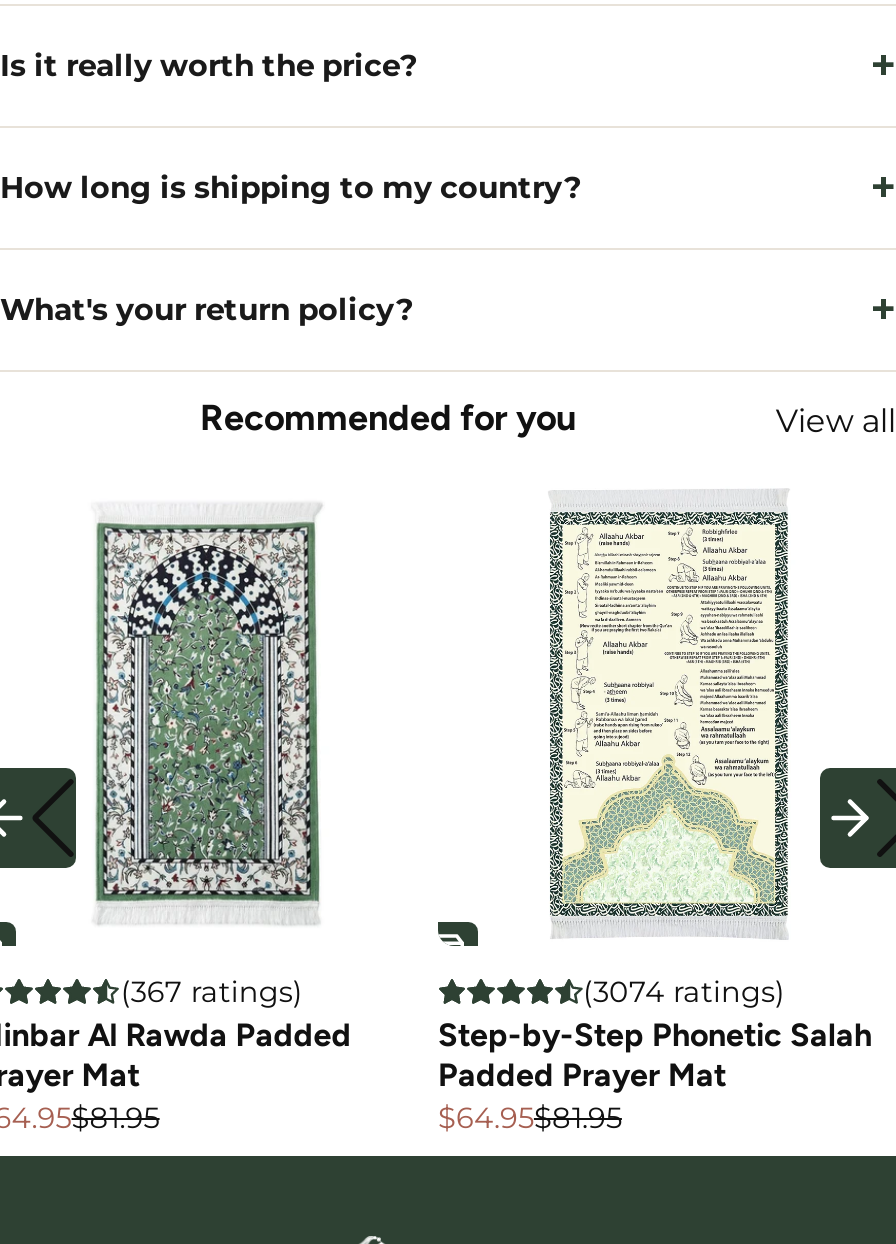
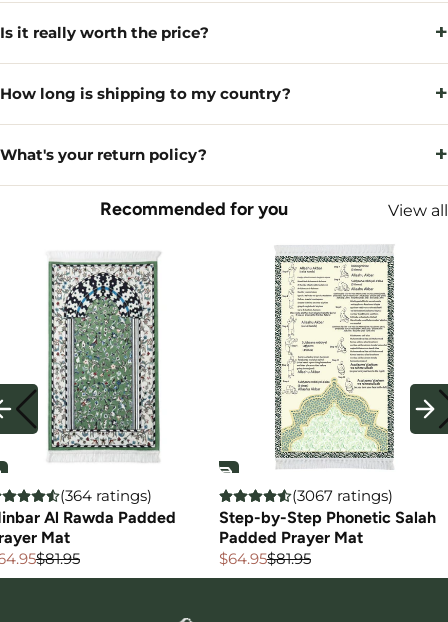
- (367 ratings)
+ (364 ratings)

- (3074 ratings)
+ (3067 ratings)
